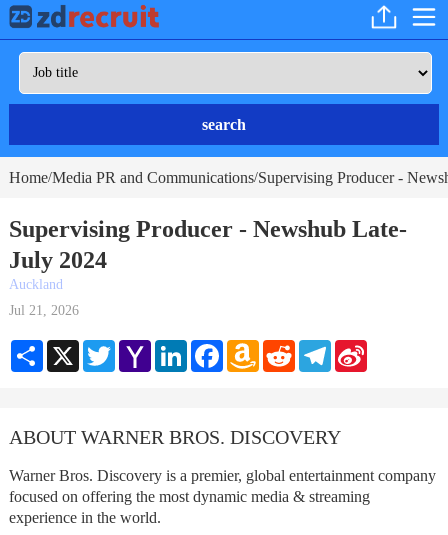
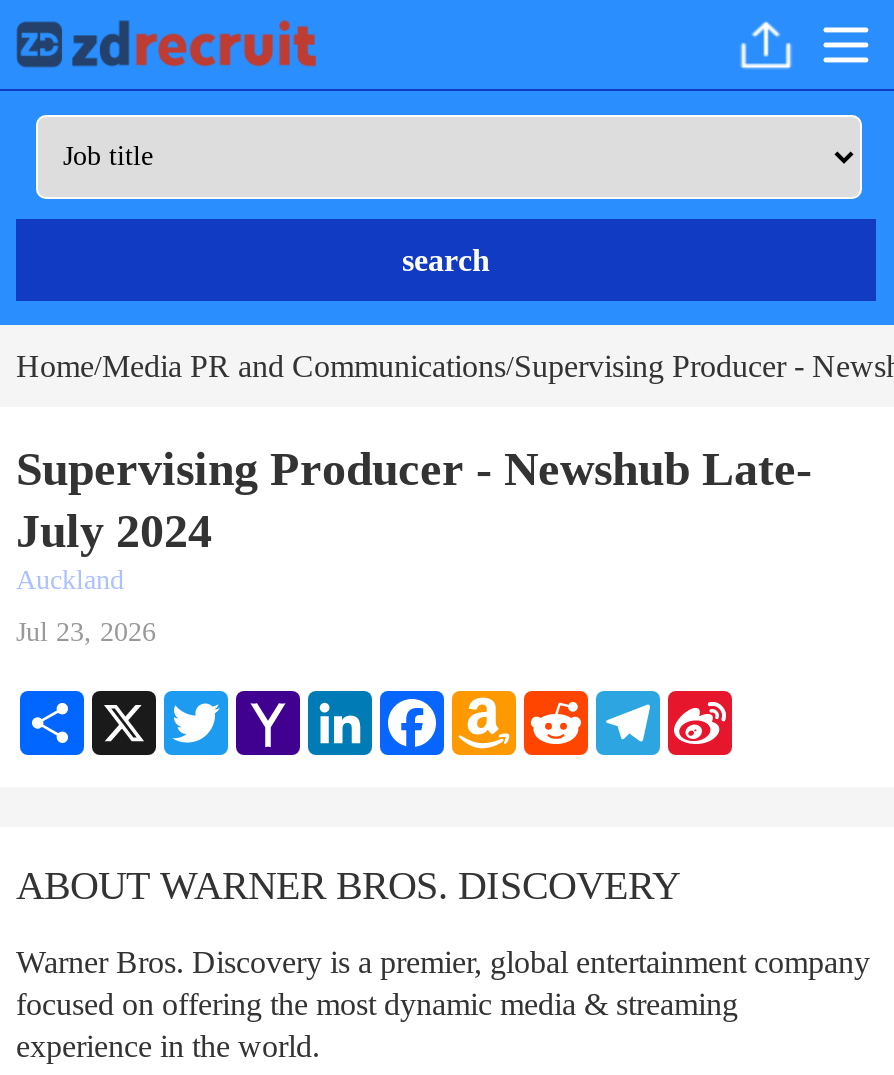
- Jul 21, 2026
+ Jul 23, 2026
